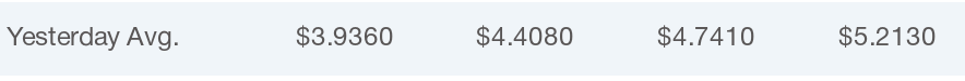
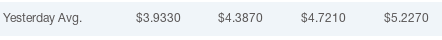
- $3.9360
+ $3.9330

- $4.4080
+ $4.3870

- $4.7410
+ $4.7210

- $5.2130
+ $5.2270
